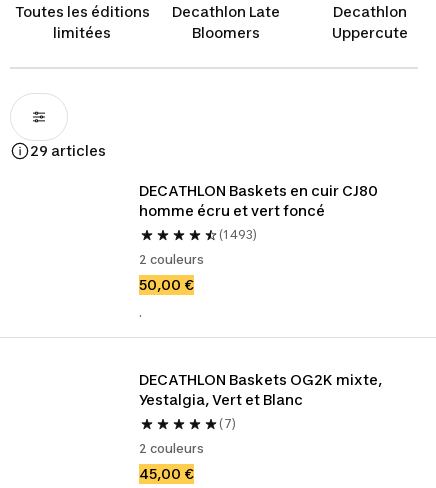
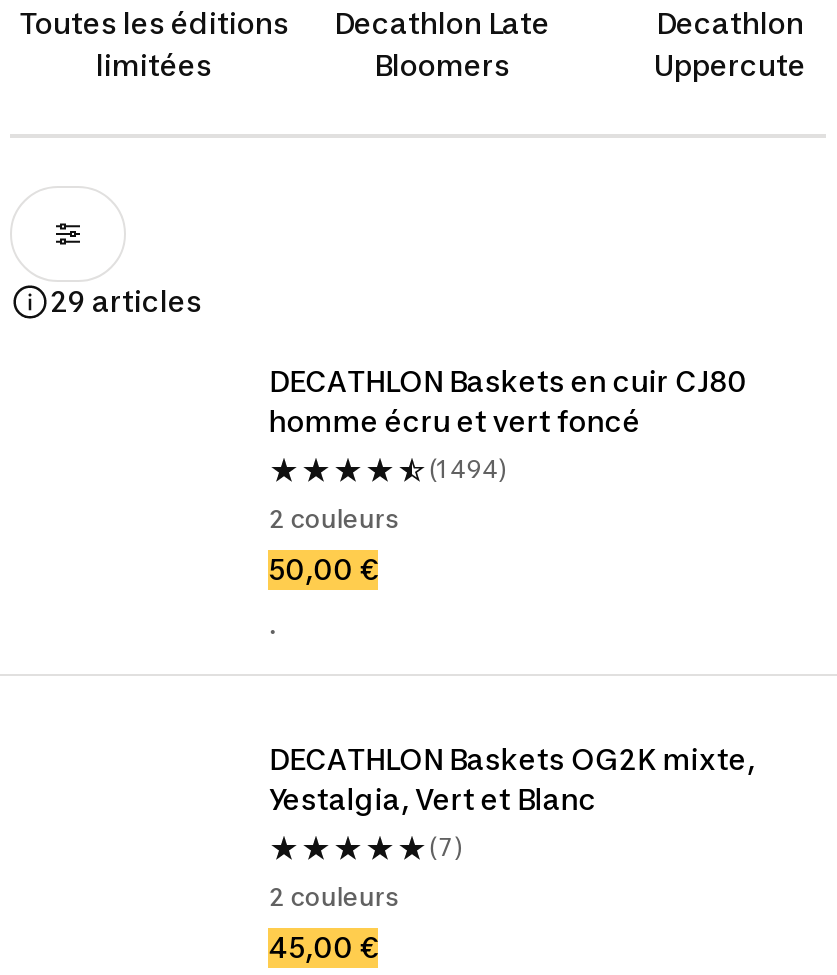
- (1 493)
+ (1 494)
